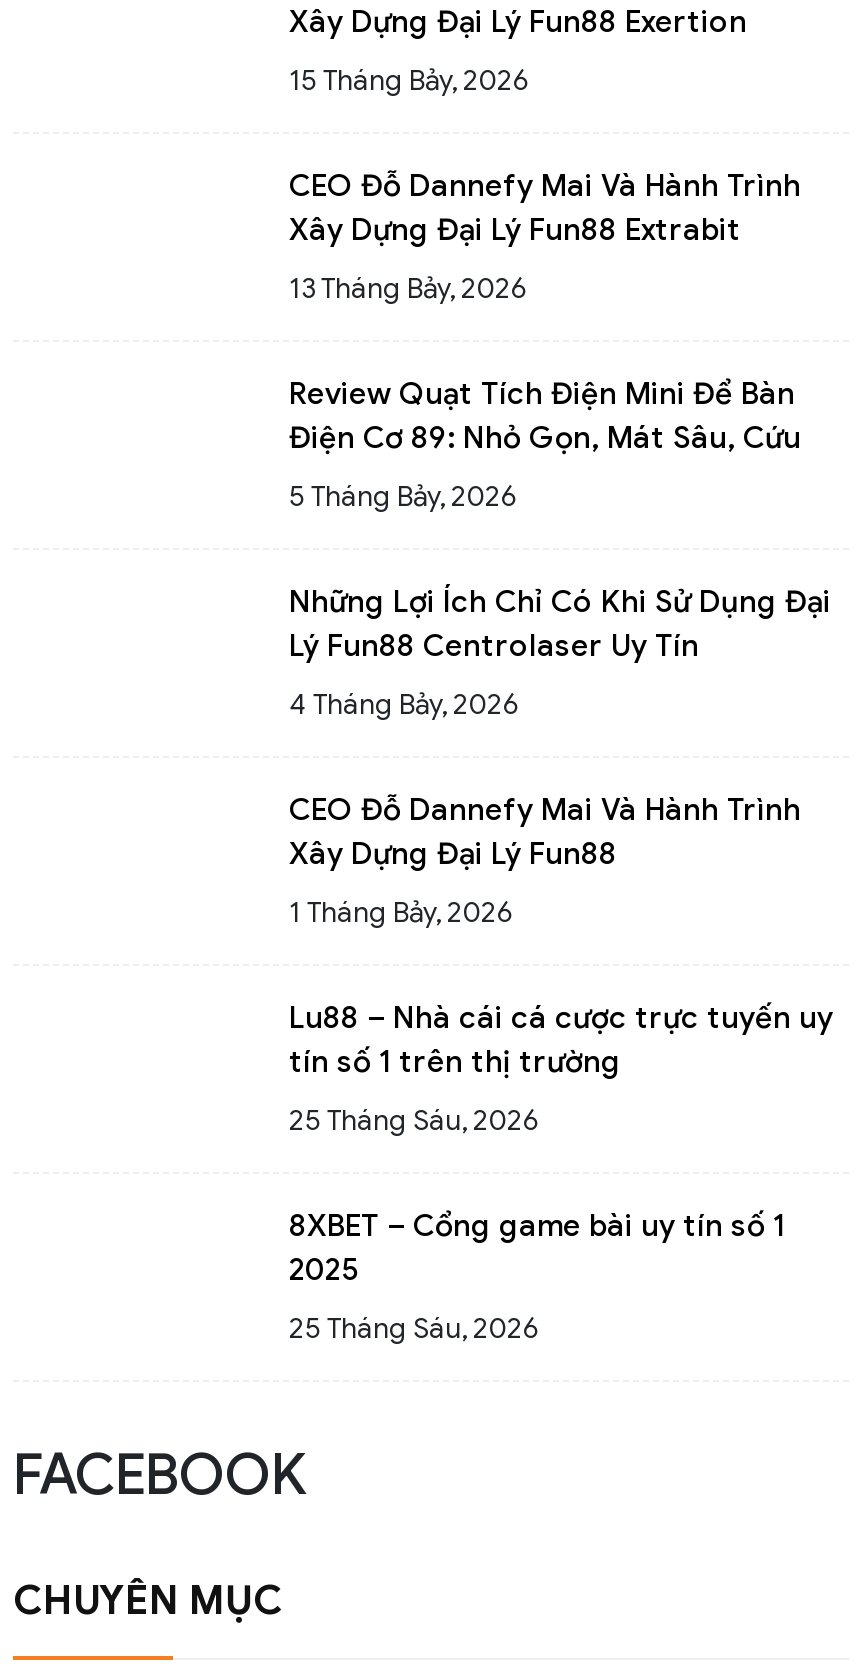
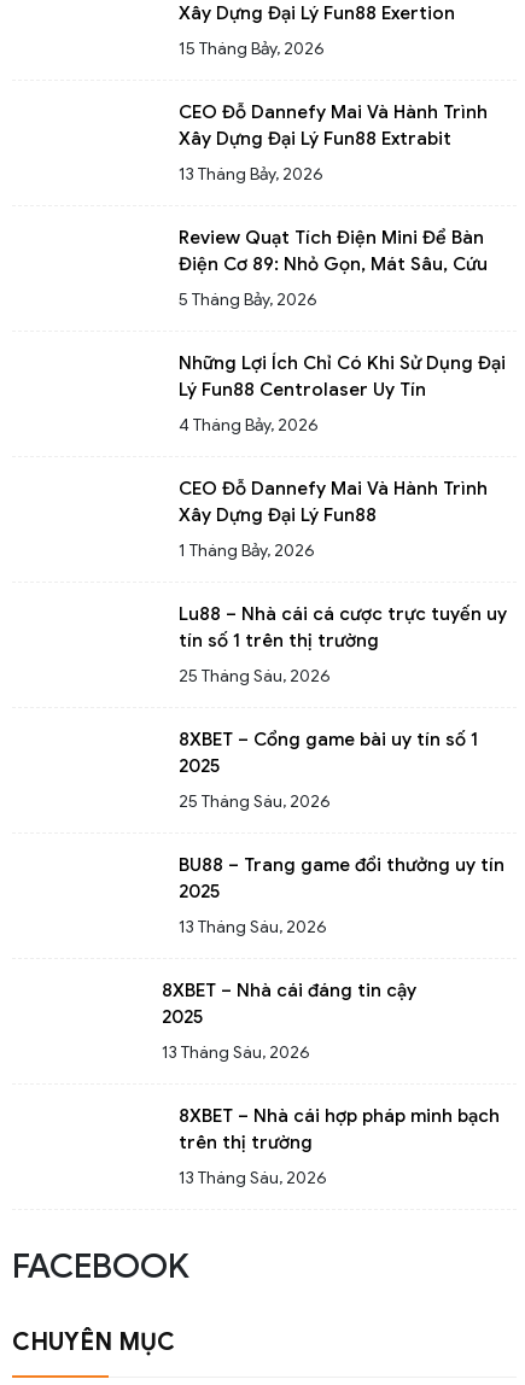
+ BU88 – Trang game đổi thưởng uy tín
+ 2025
+ 13 Tháng Sáu, 2026
+ 8XBET – Nhà cái đáng tin cậy
+ 2025
+ 13 Tháng Sáu, 2026
+ 8XBET – Nhà cái hợp pháp minh bạch
+ trên thị trường
+ 13 Tháng Sáu, 2026
